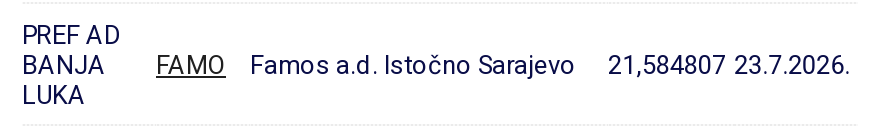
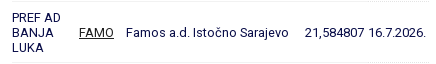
- BANJA FAMO Famos a.d. Istočno Sarajevo 21,584807 23.7.2026.
+ BANJA FAMO Famos a.d. Istočno Sarajevo 21,584807 16.7.2026.
